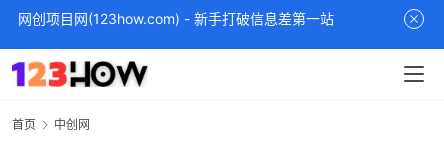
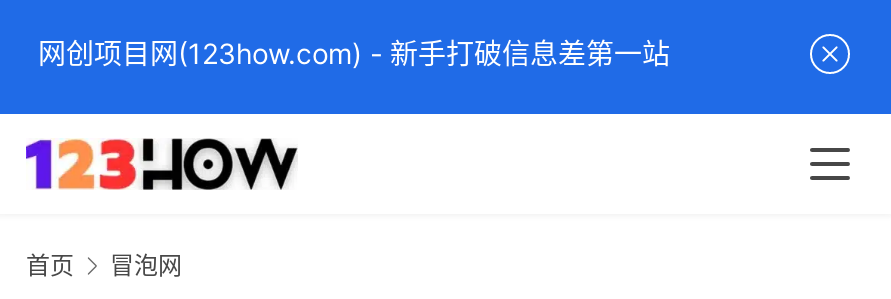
- 中创网
+ 冒泡网
